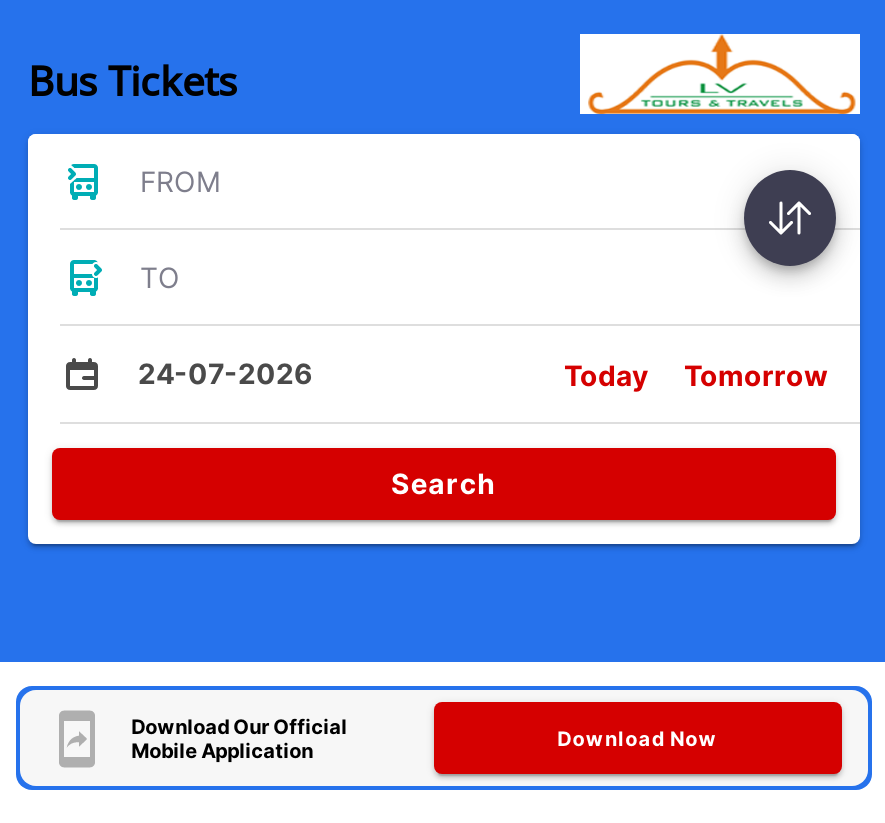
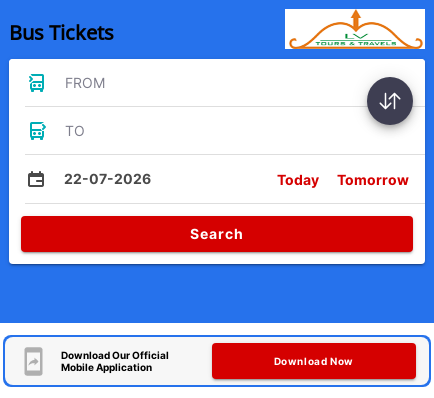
- 24-07-2026
+ 22-07-2026
